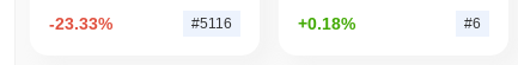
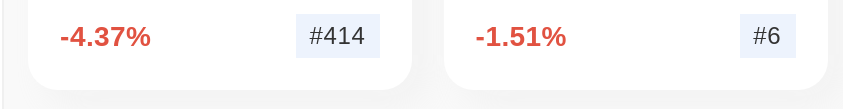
- -23.33%
- #5116
+ -4.37%
+ #414

- +0.18%
+ -1.51%
